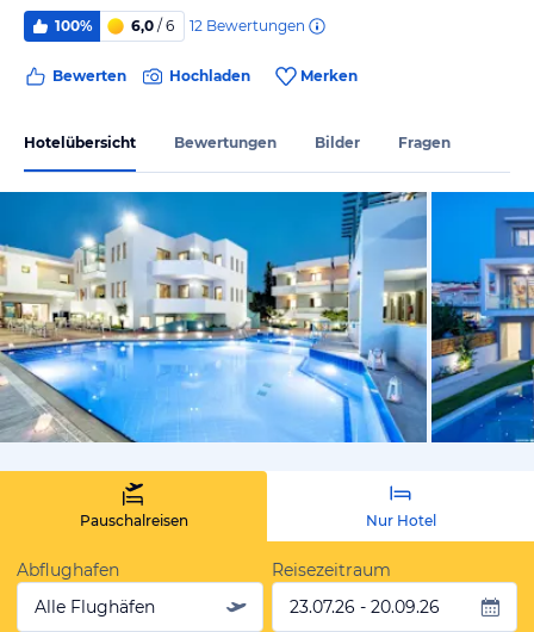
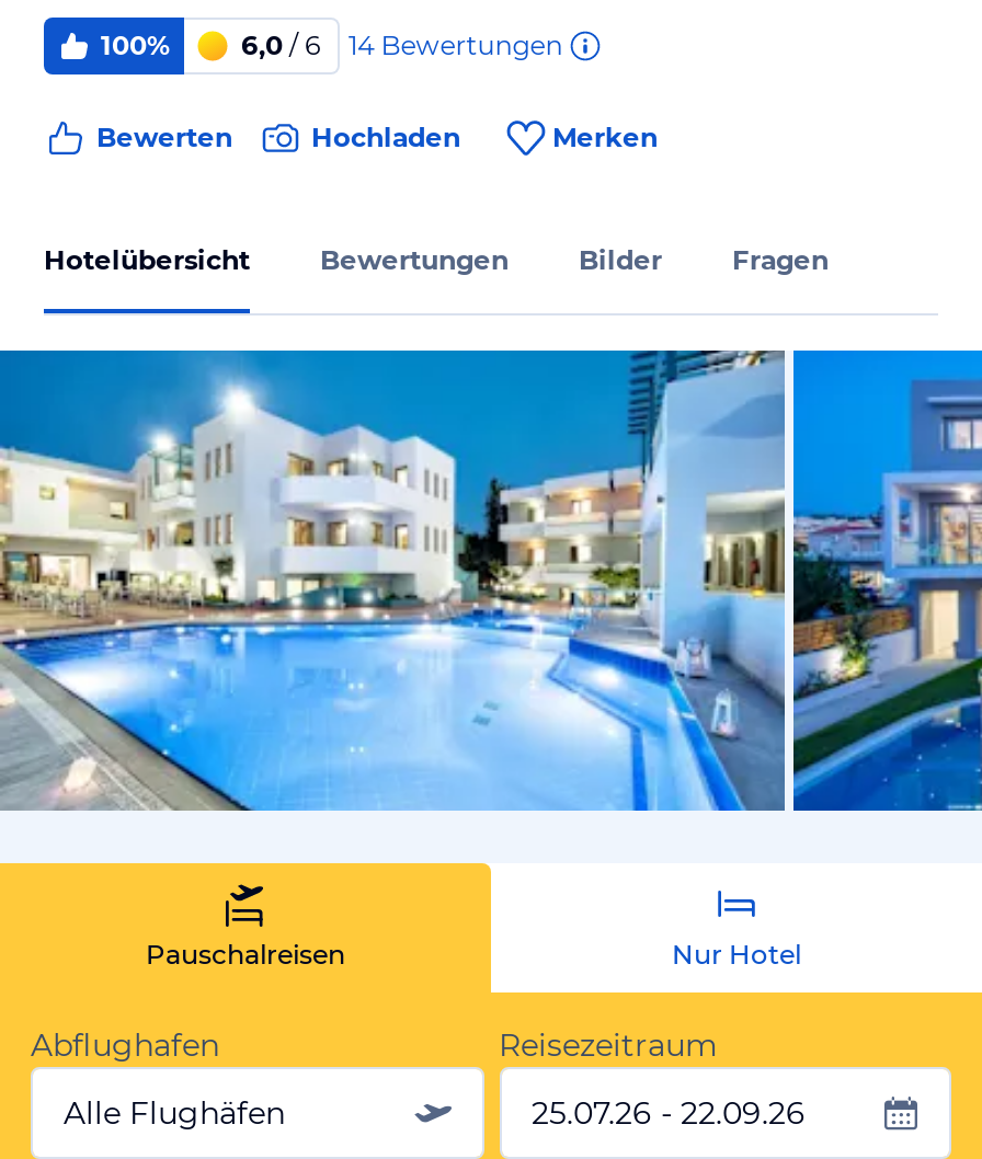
- 6,0 / 6 12 Bewertungen
+ 6,0 / 6 14 Bewertungen

- 23.07.26 - 20.09.26
+ 25.07.26 - 22.09.26
